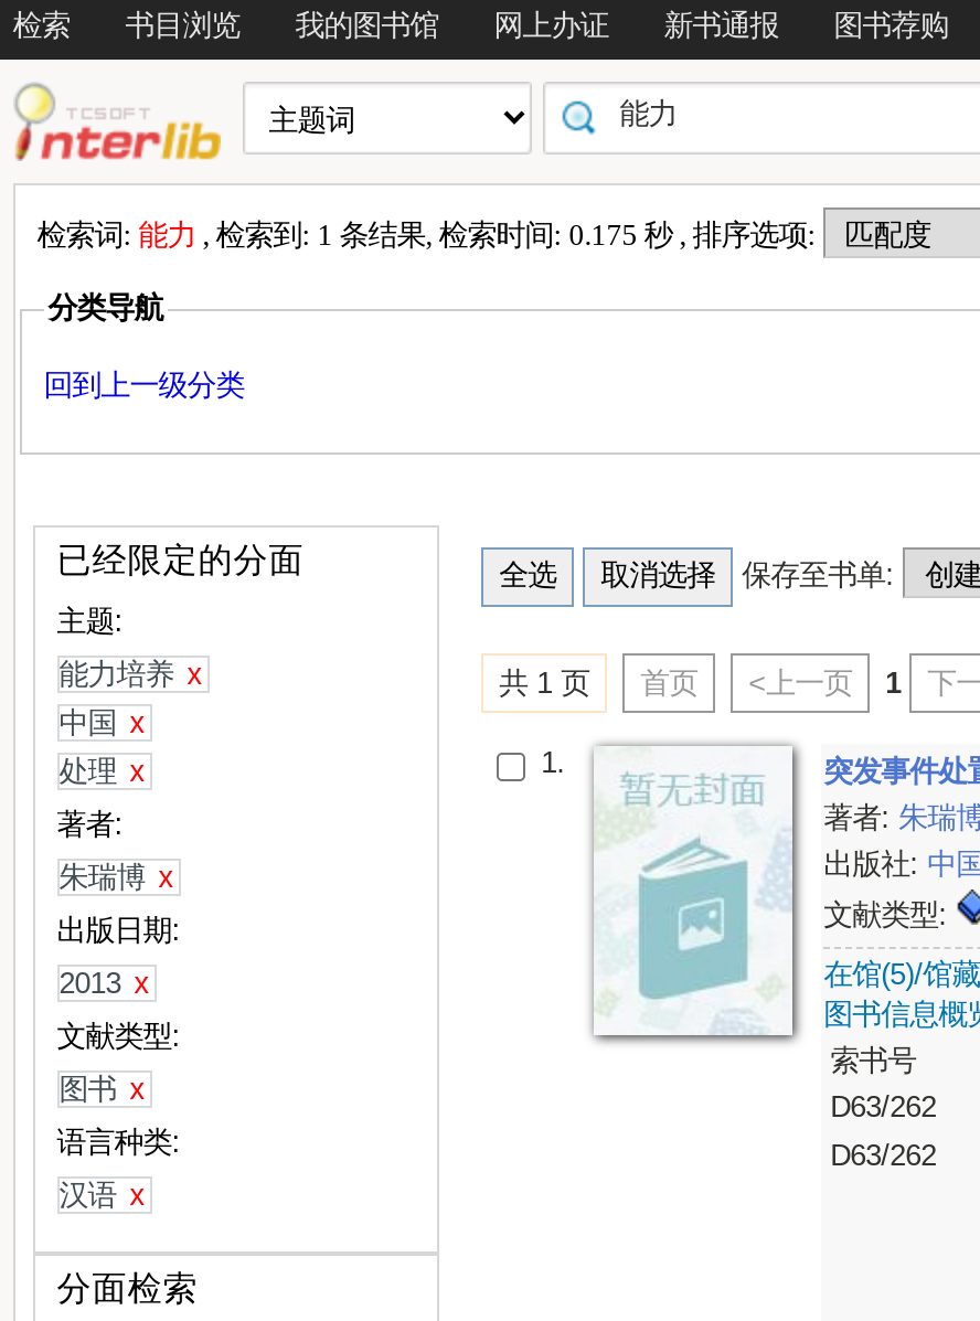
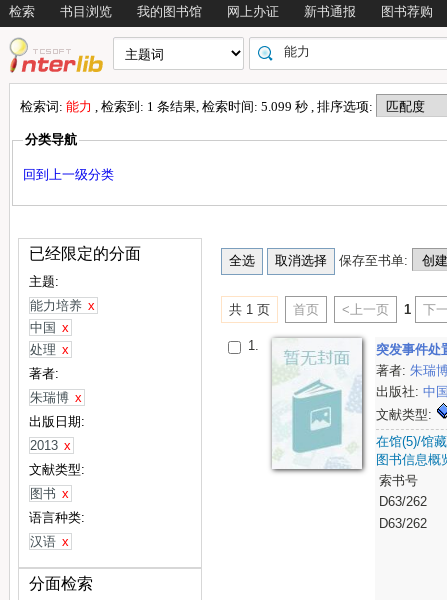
- 检索词:能力, 检索到: 1 条结果, 检索时间: 0.175 秒 , 排序选项:
+ 检索词:能力, 检索到: 1 条结果, 检索时间: 5.099 秒 , 排序选项:
